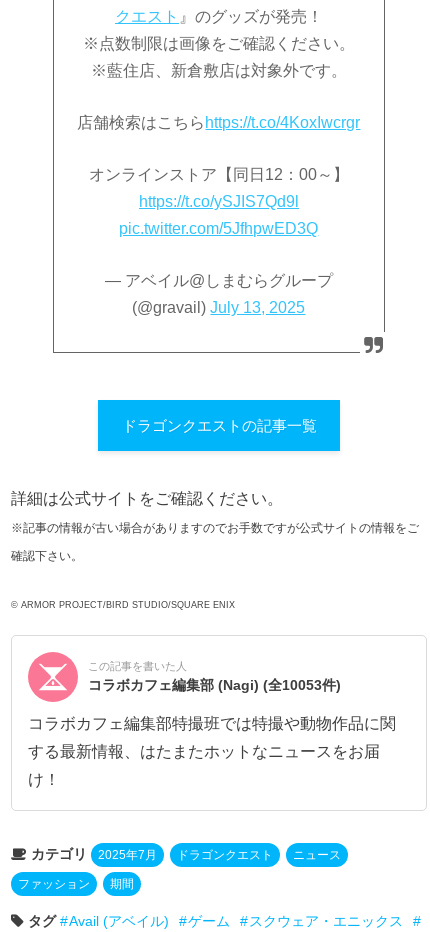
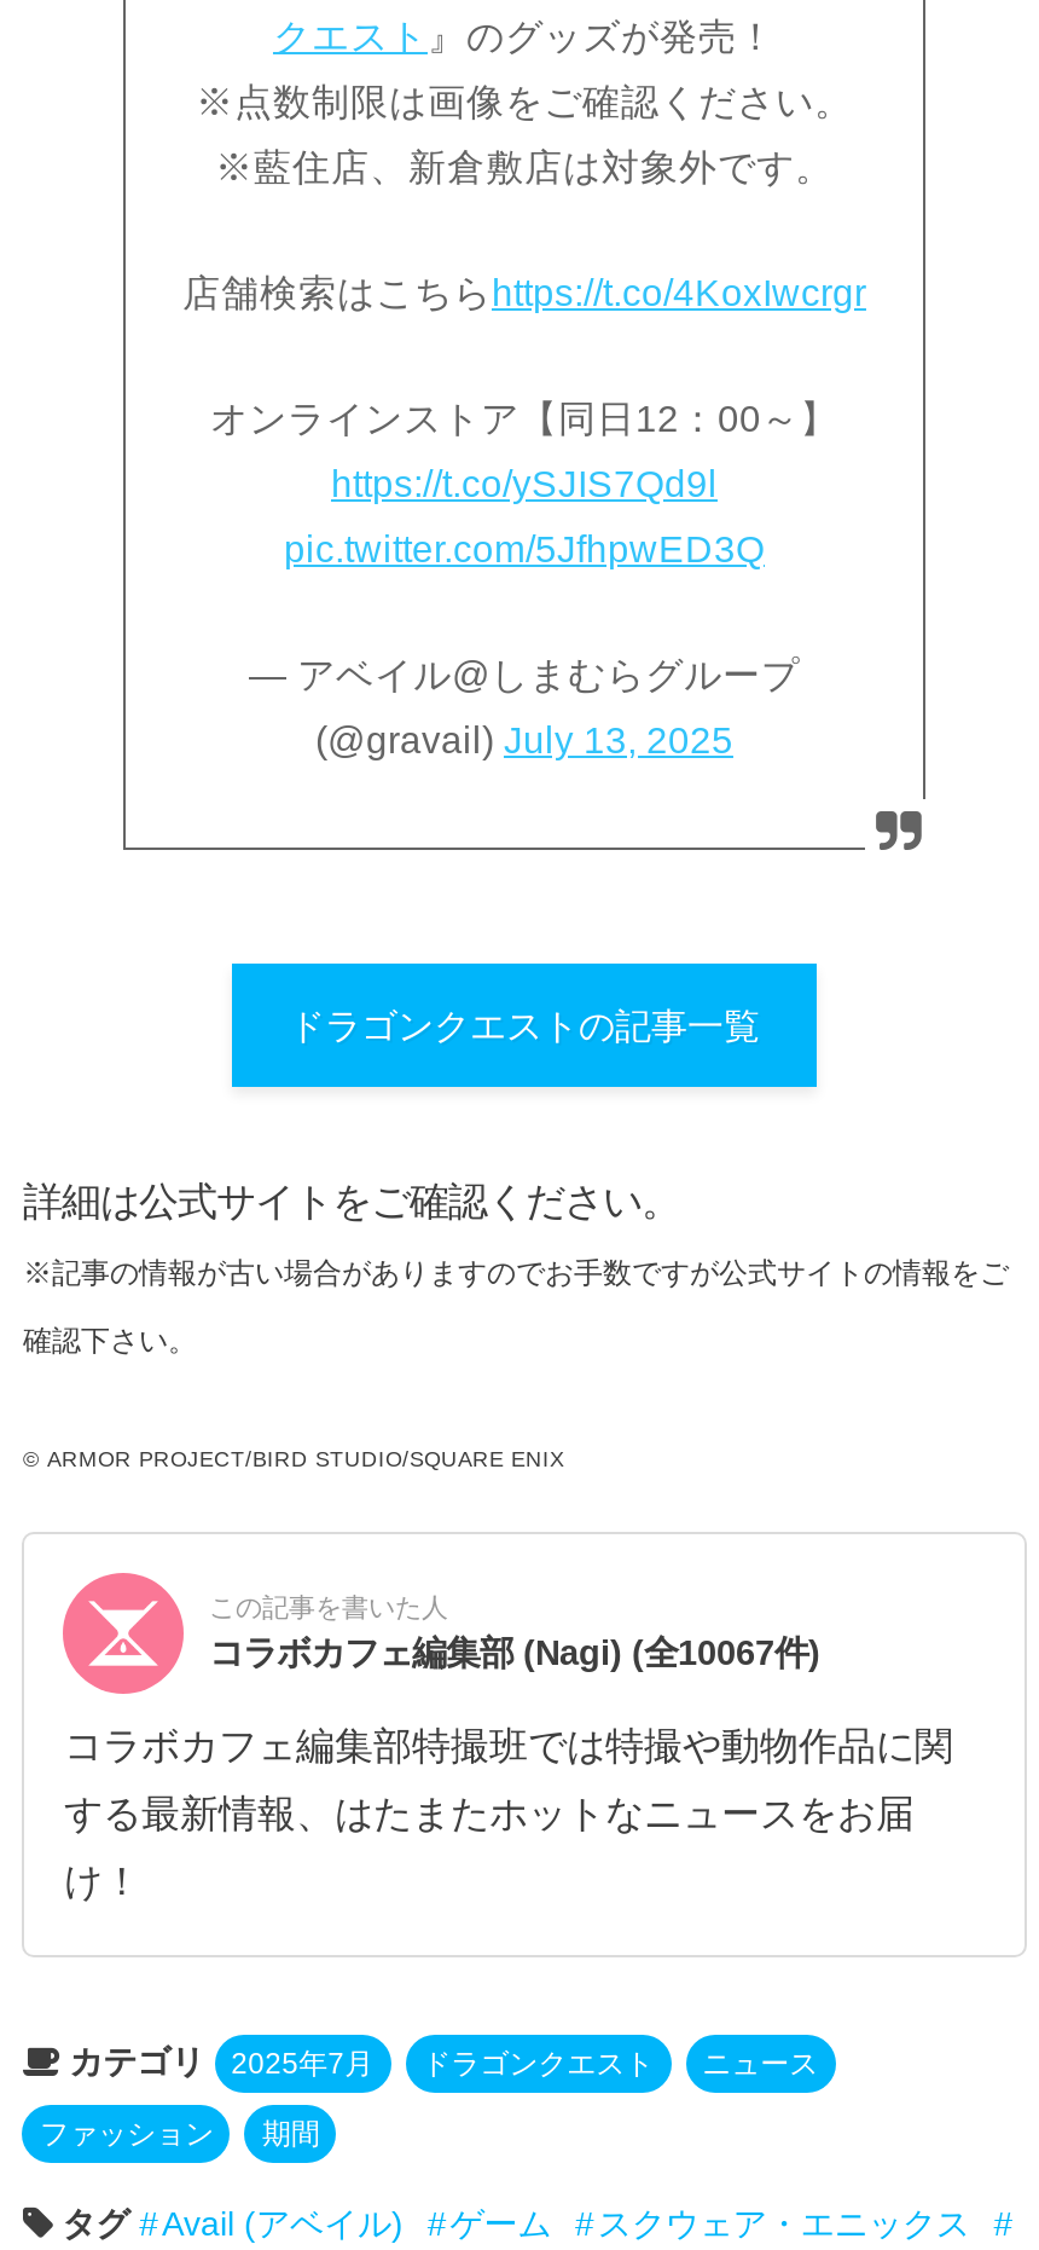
- コラボカフェ編集部 (Nagi) (全10053件)
+ コラボカフェ編集部 (Nagi) (全10067件)
